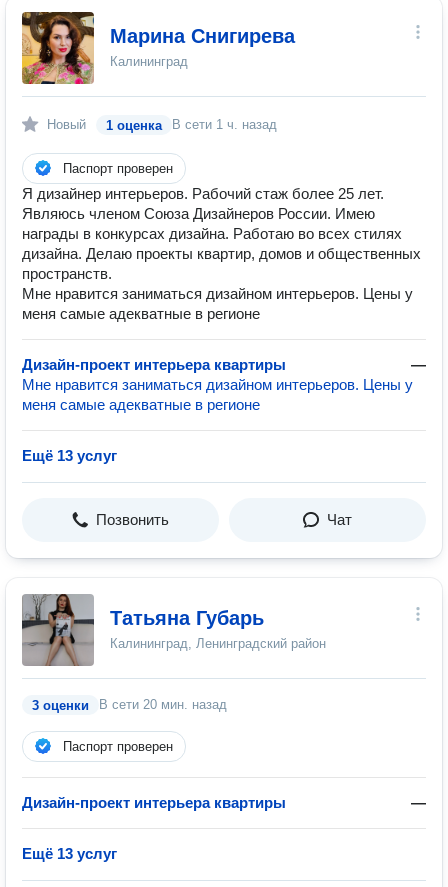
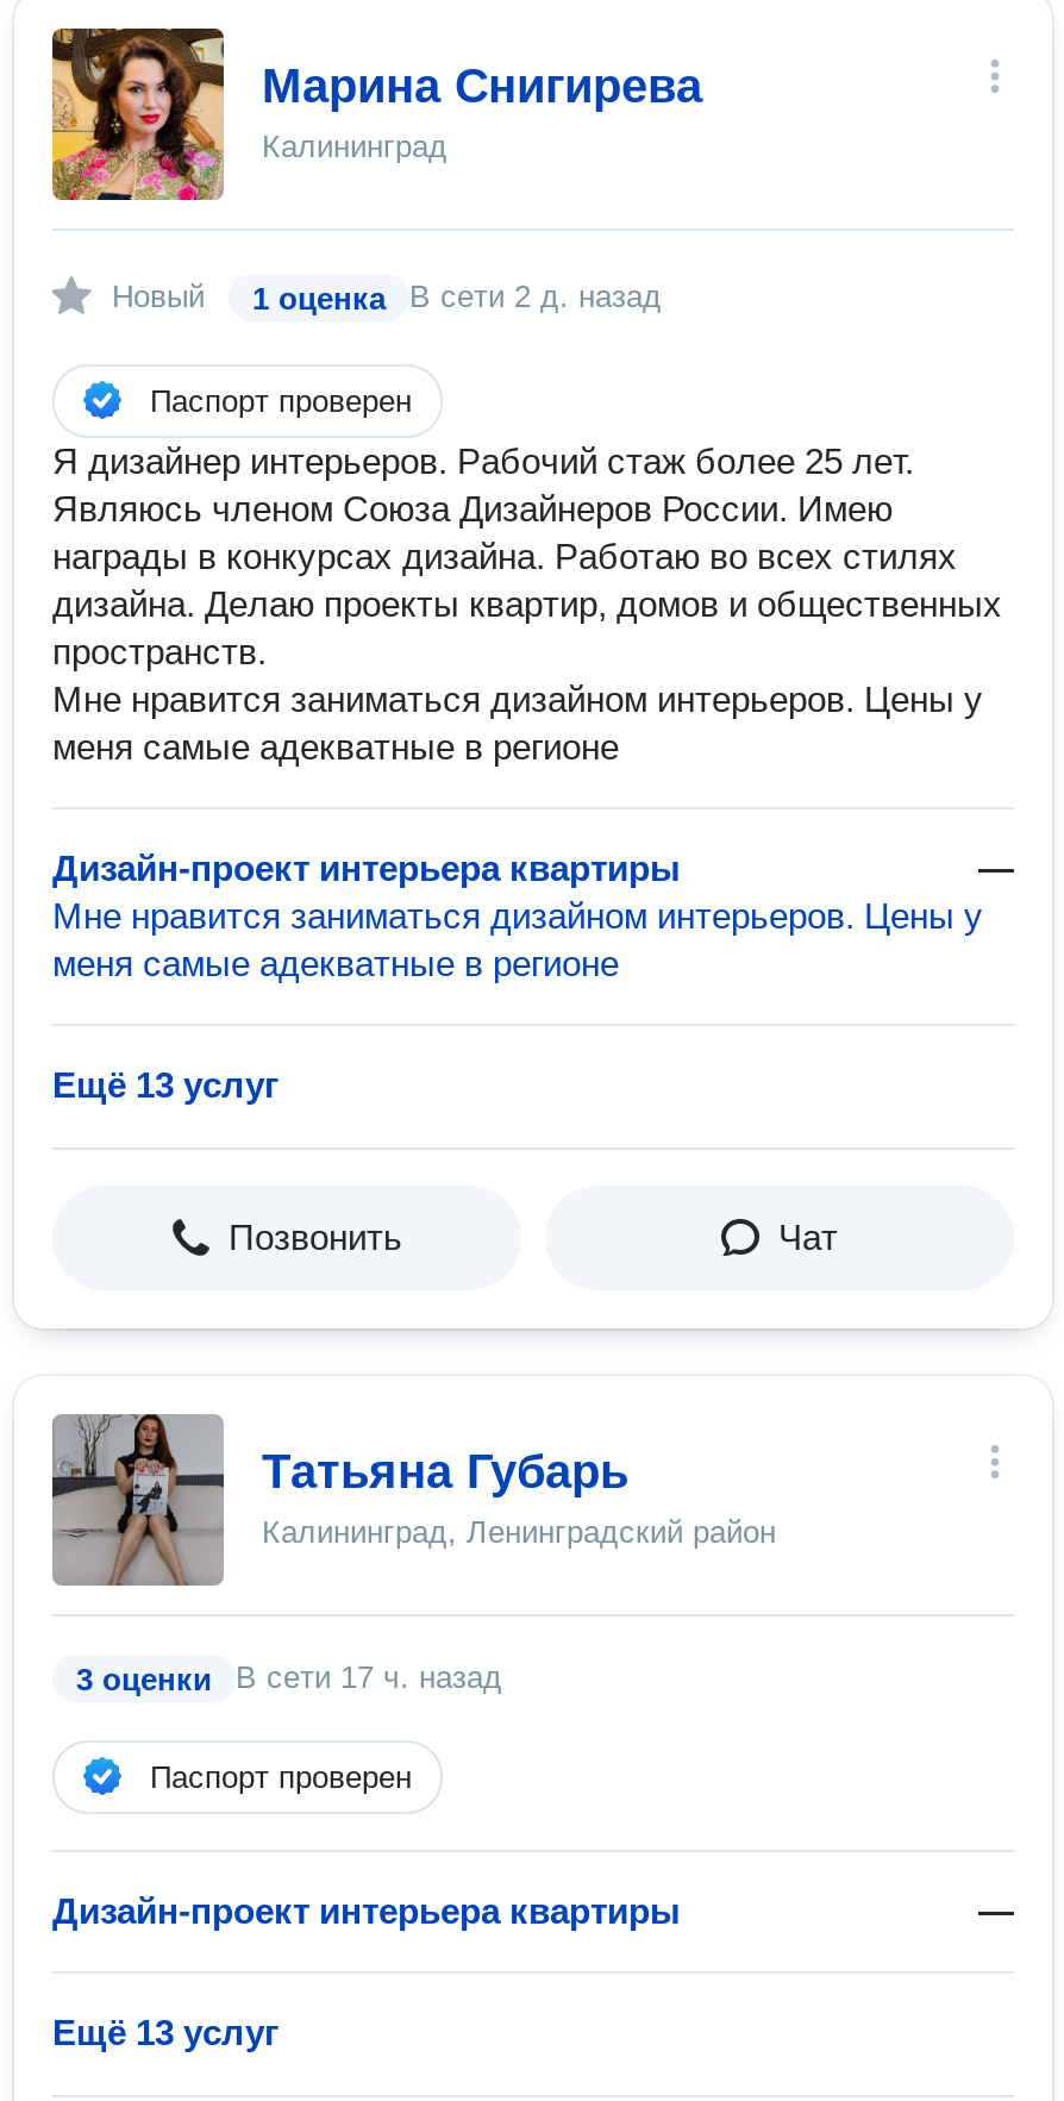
- Новый 1 оценка В сети 1 ч. назад
+ Новый 1 оценка В сети 2 д. назад

- В сети 20 мин. назад
+ В сети 17 ч. назад
